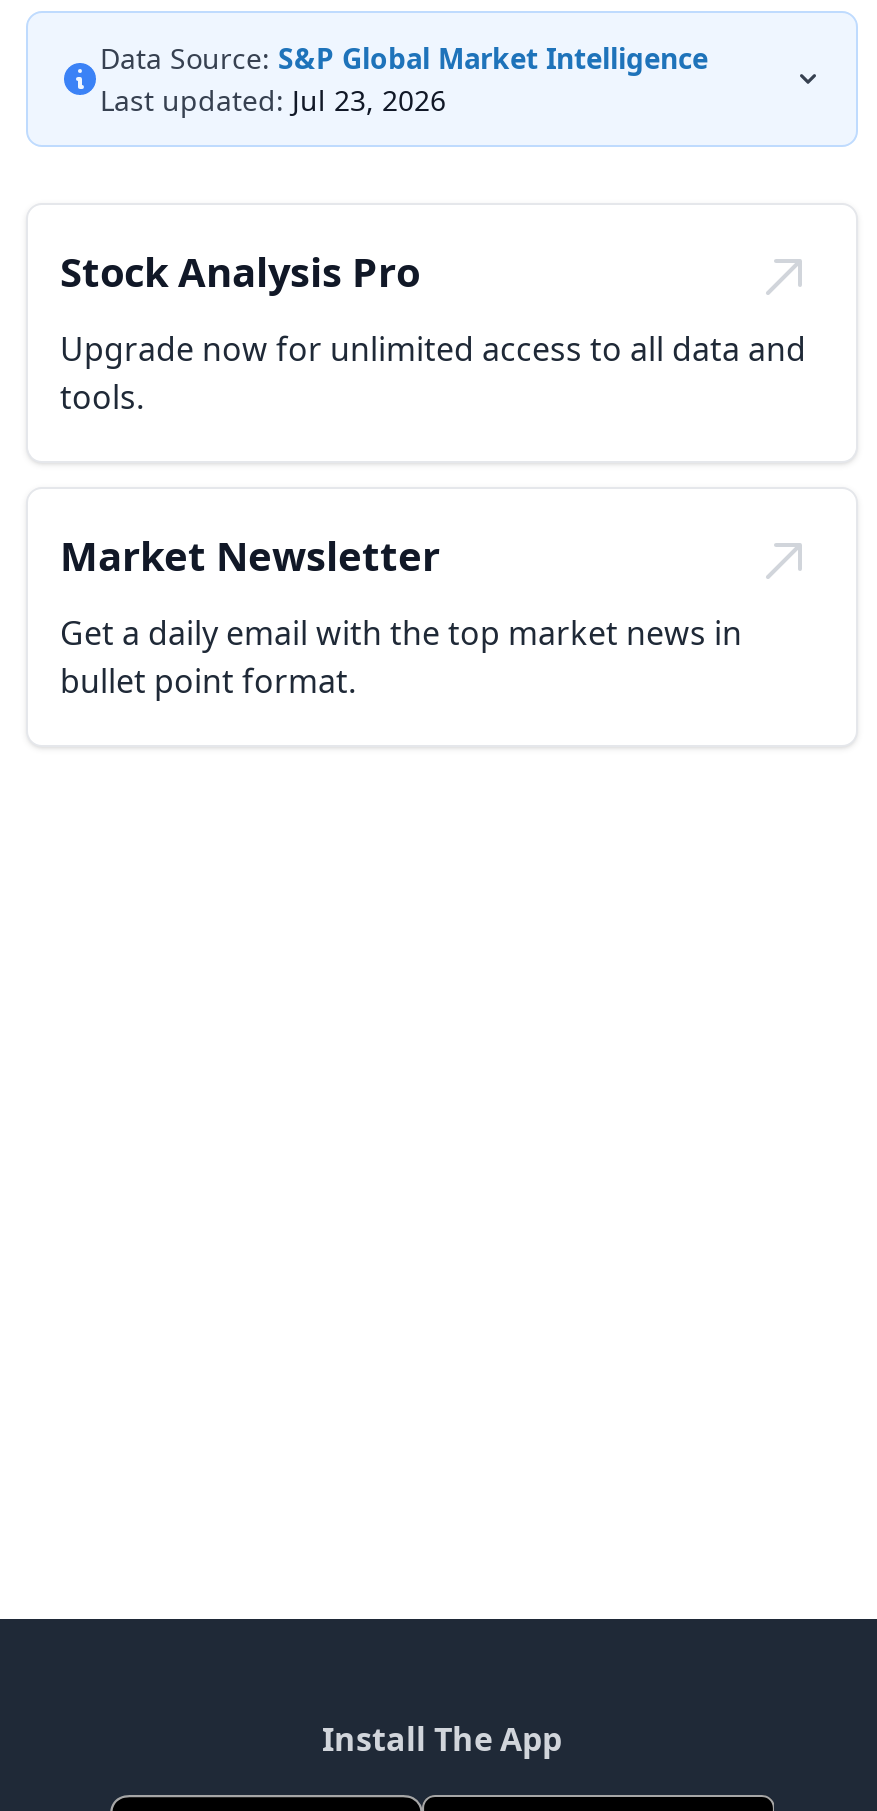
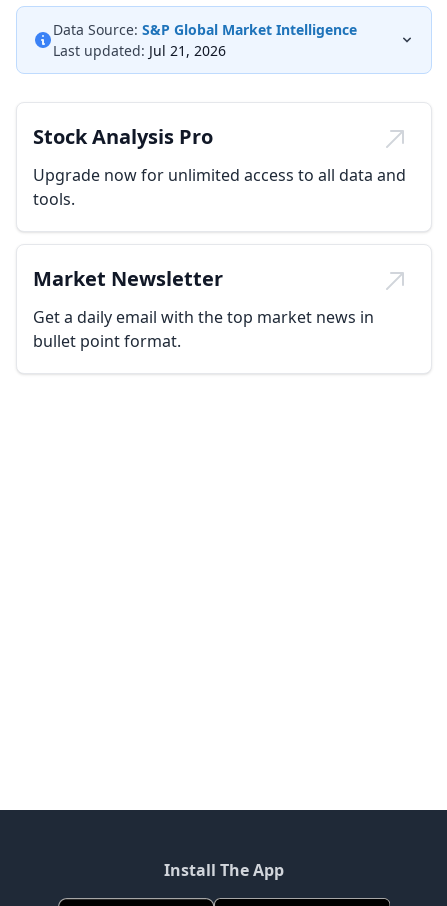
- Last updated: Jul 23, 2026
+ Last updated: Jul 21, 2026
